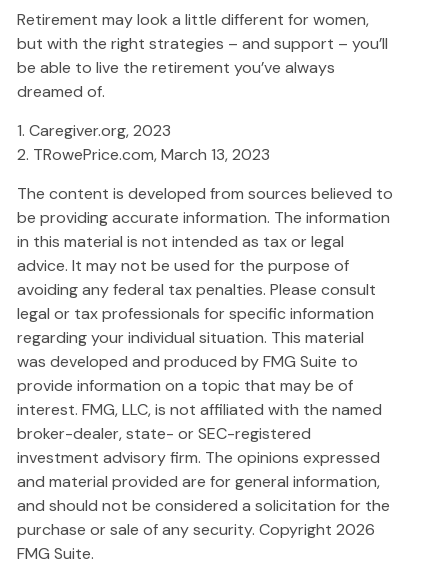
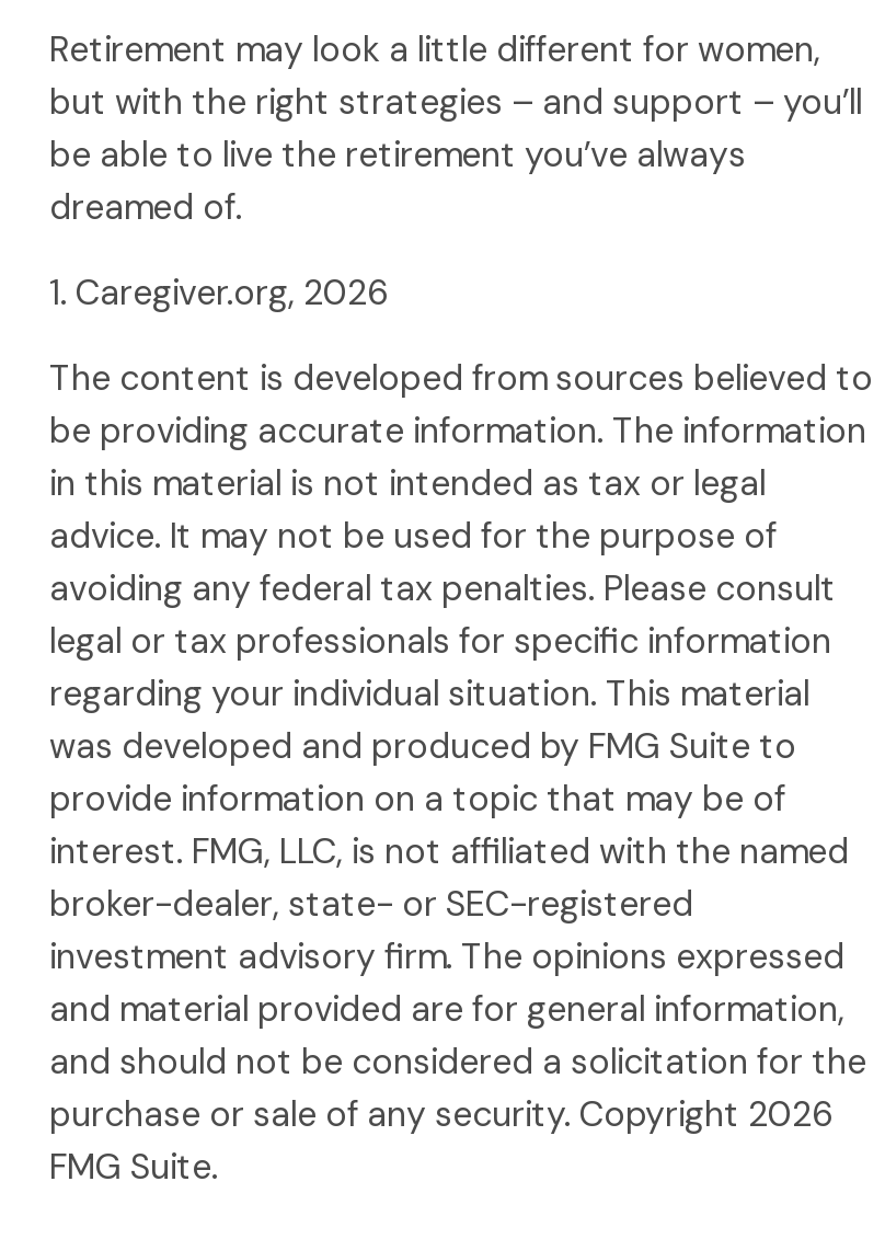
- 1. Caregiver.org, 2023
- 2. TRowePrice.com, March 13, 2023
+ 1. Caregiver.org, 2026
